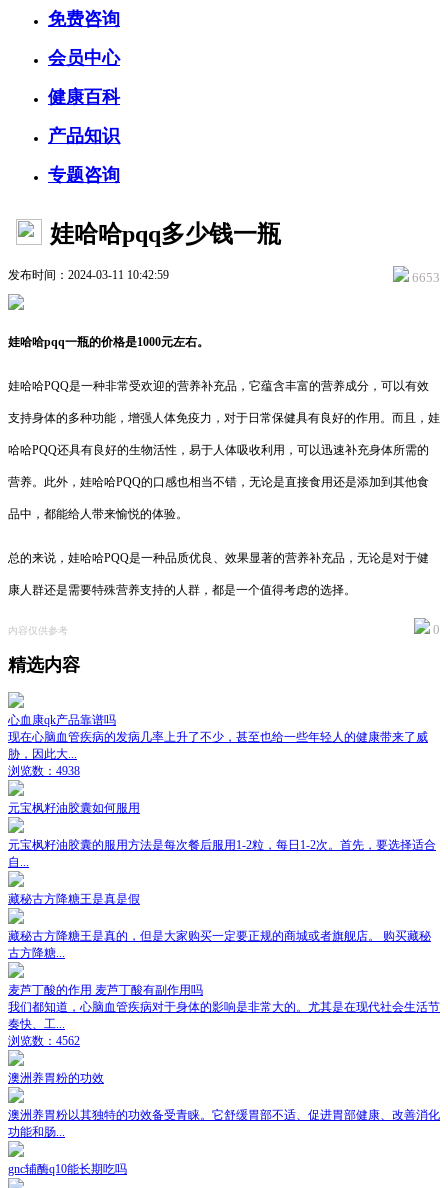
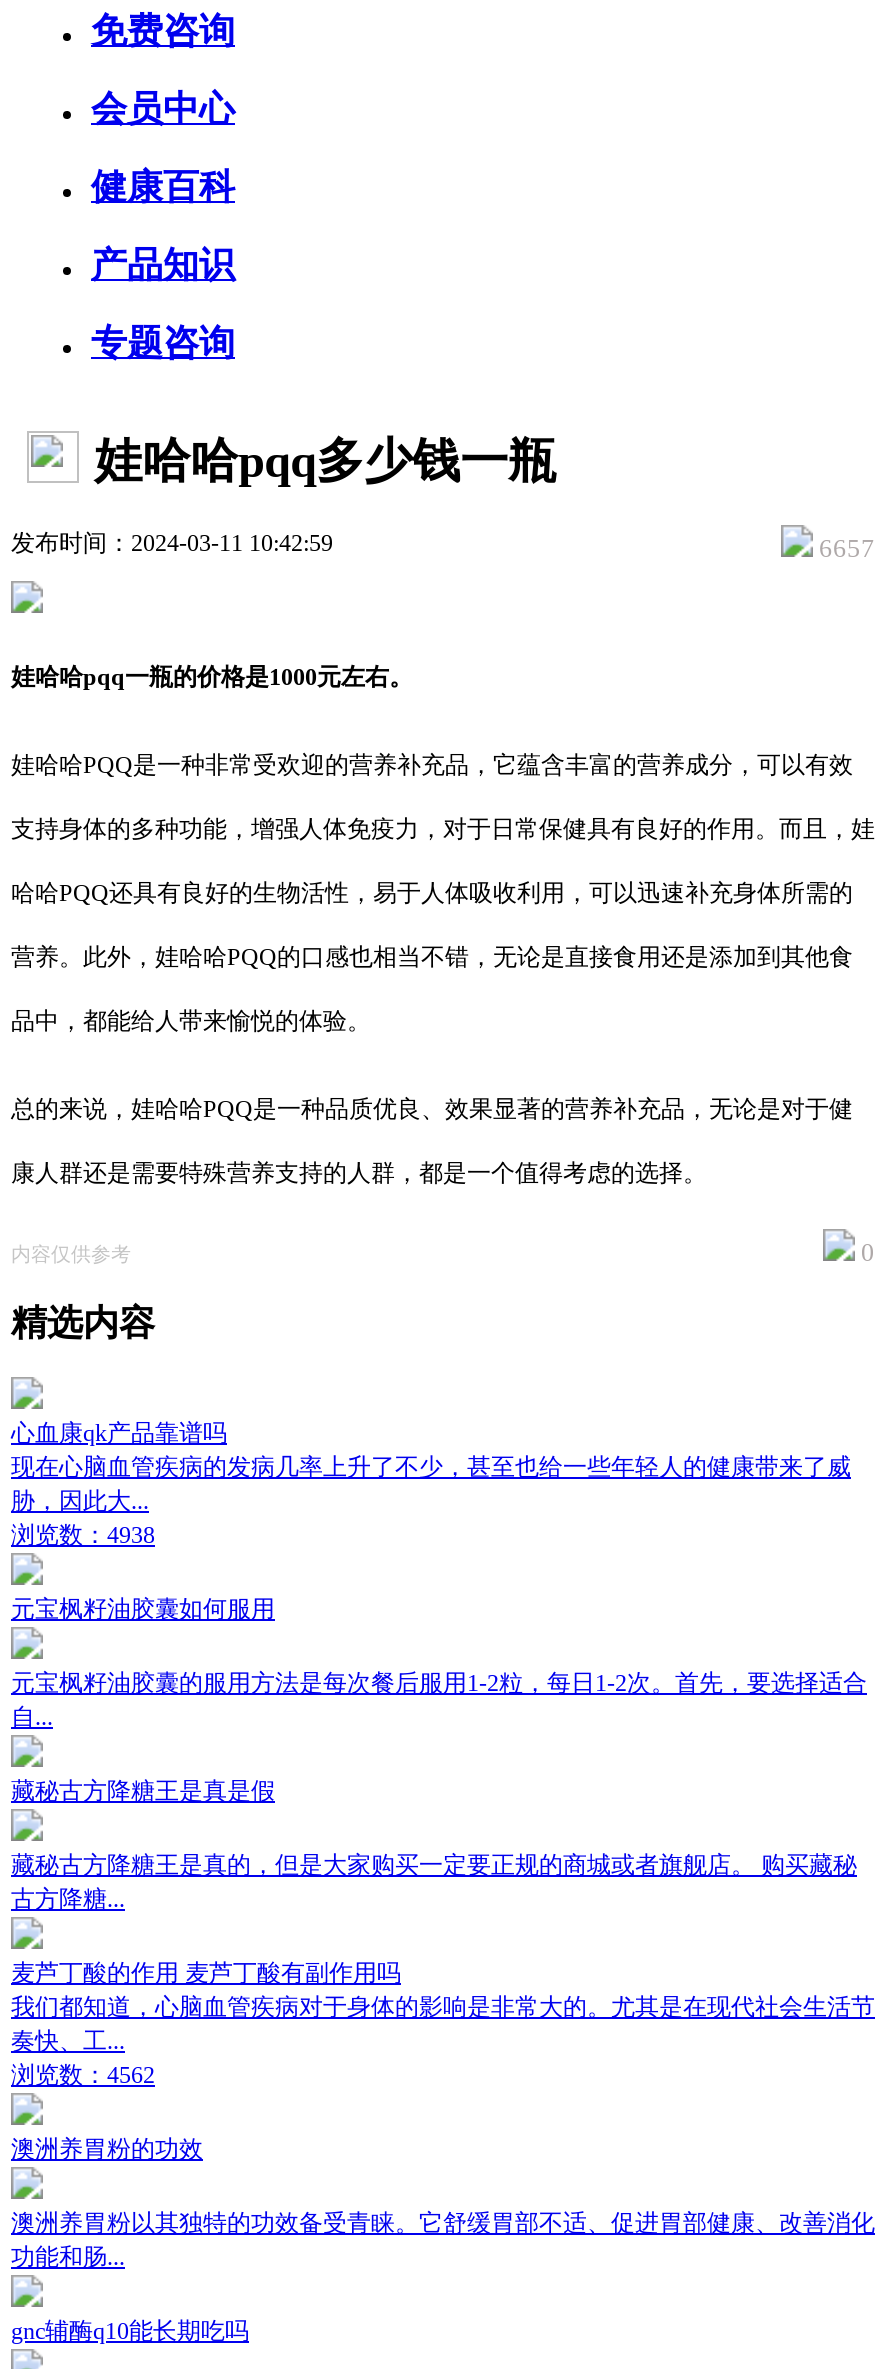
- 6653
+ 6657
